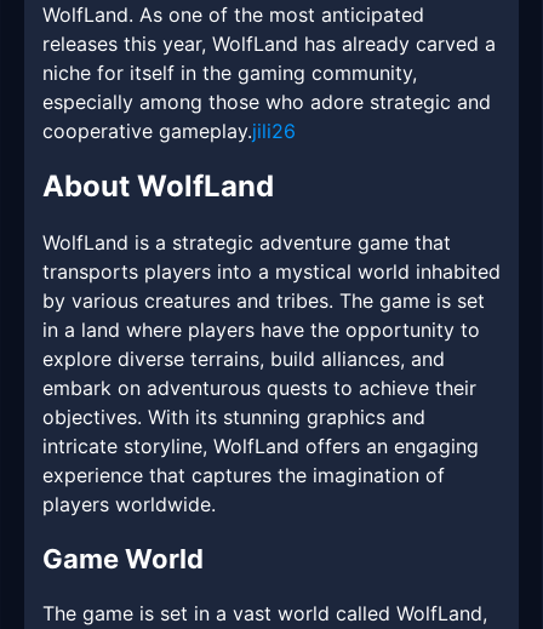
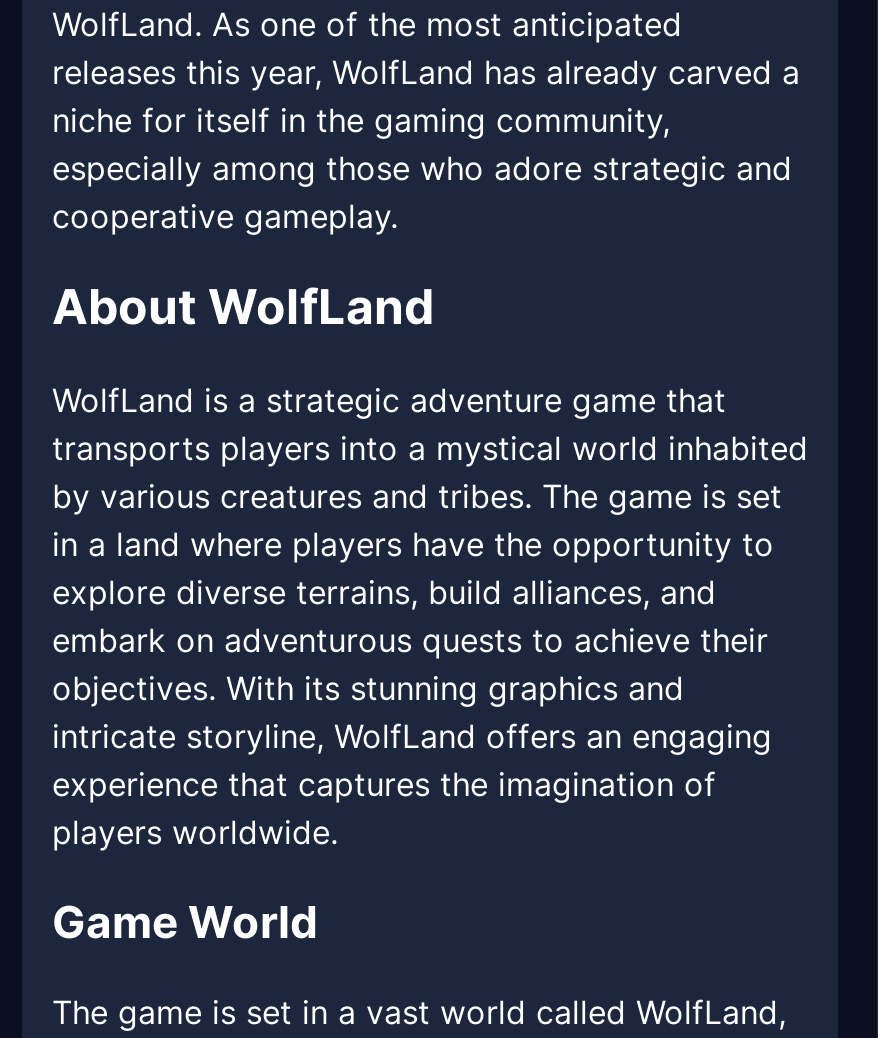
- cooperative gameplay. jili26
+ cooperative gameplay.
